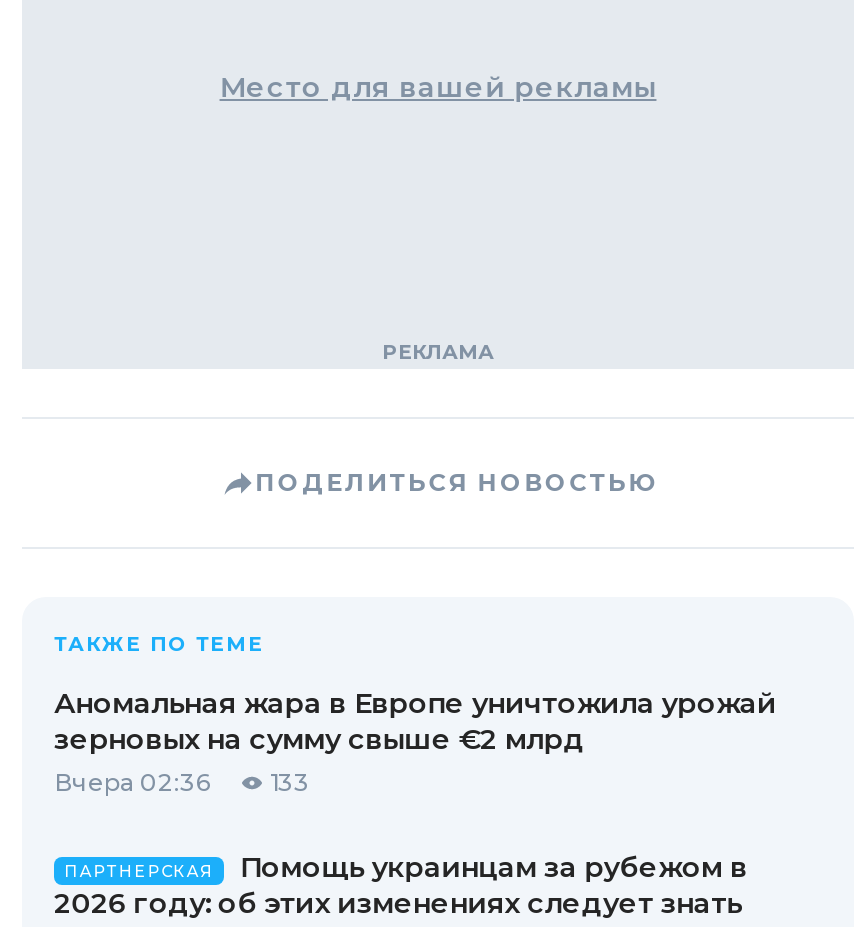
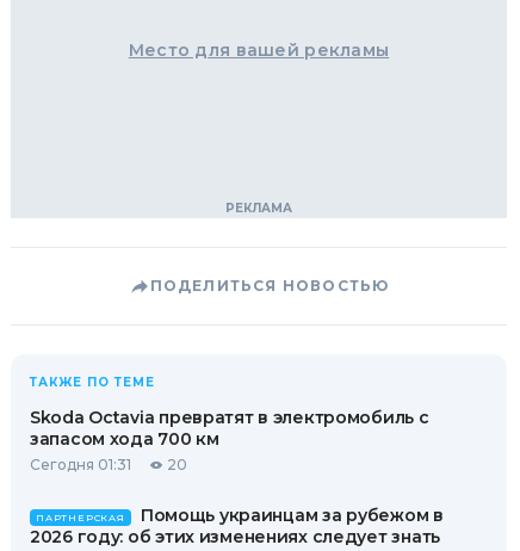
- Аномальная жара в Европе уничтожила урожай
- зерновых на сумму свыше €2 млрд
- Вчера 02:36
- 133
+ Skoda Octavia превратят в электромобиль с
+ запасом хода 700 км
+ Сегодня 01:31
+ 20
